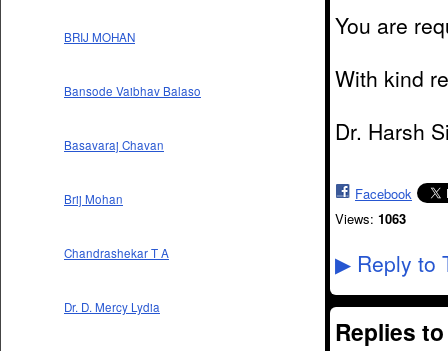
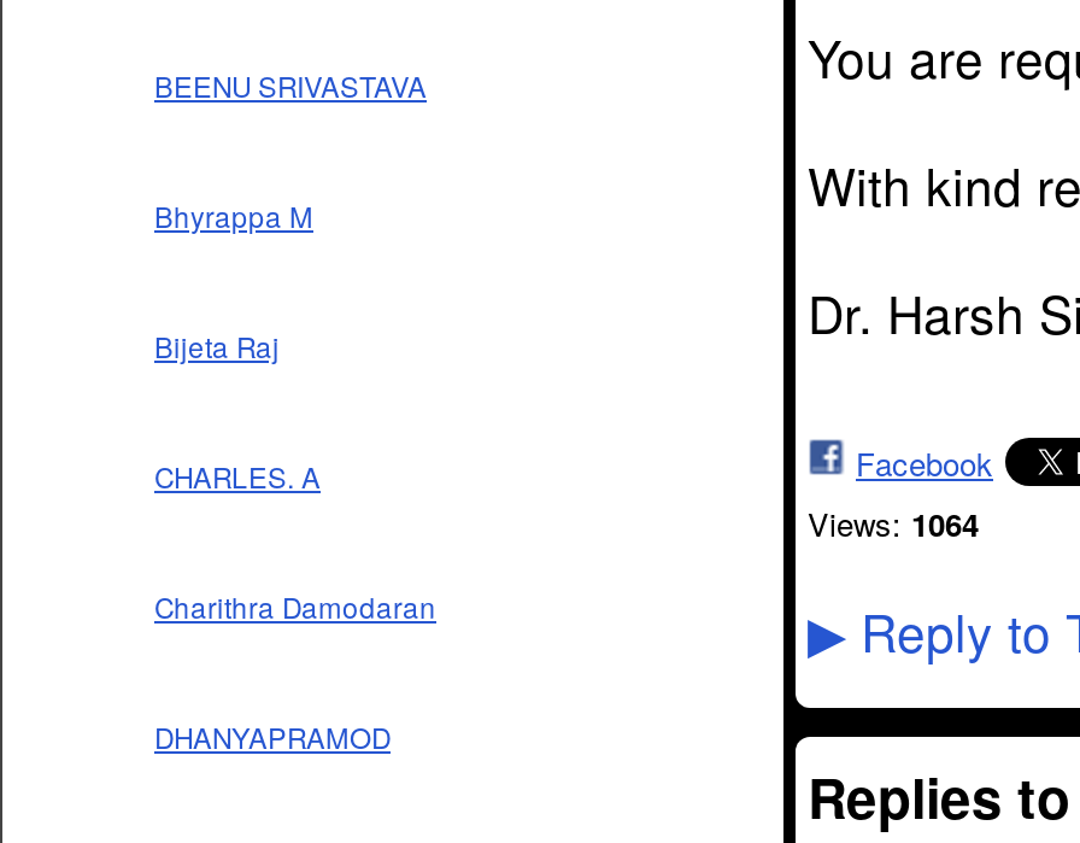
- BRIJ MOHAN
+ BEENU SRIVASTAVA

- Bansode Vaibhav Balaso
+ Bhyrappa M

- Basavaraj Chavan
+ Bijeta Raj

- Brij Mohan
+ CHARLES. A

- Views: 1063
+ Views: 1064

- Chandrashekar T A
+ Charithra Damodaran

- Dr. D. Mercy Lydia
+ DHANYAPRAMOD
